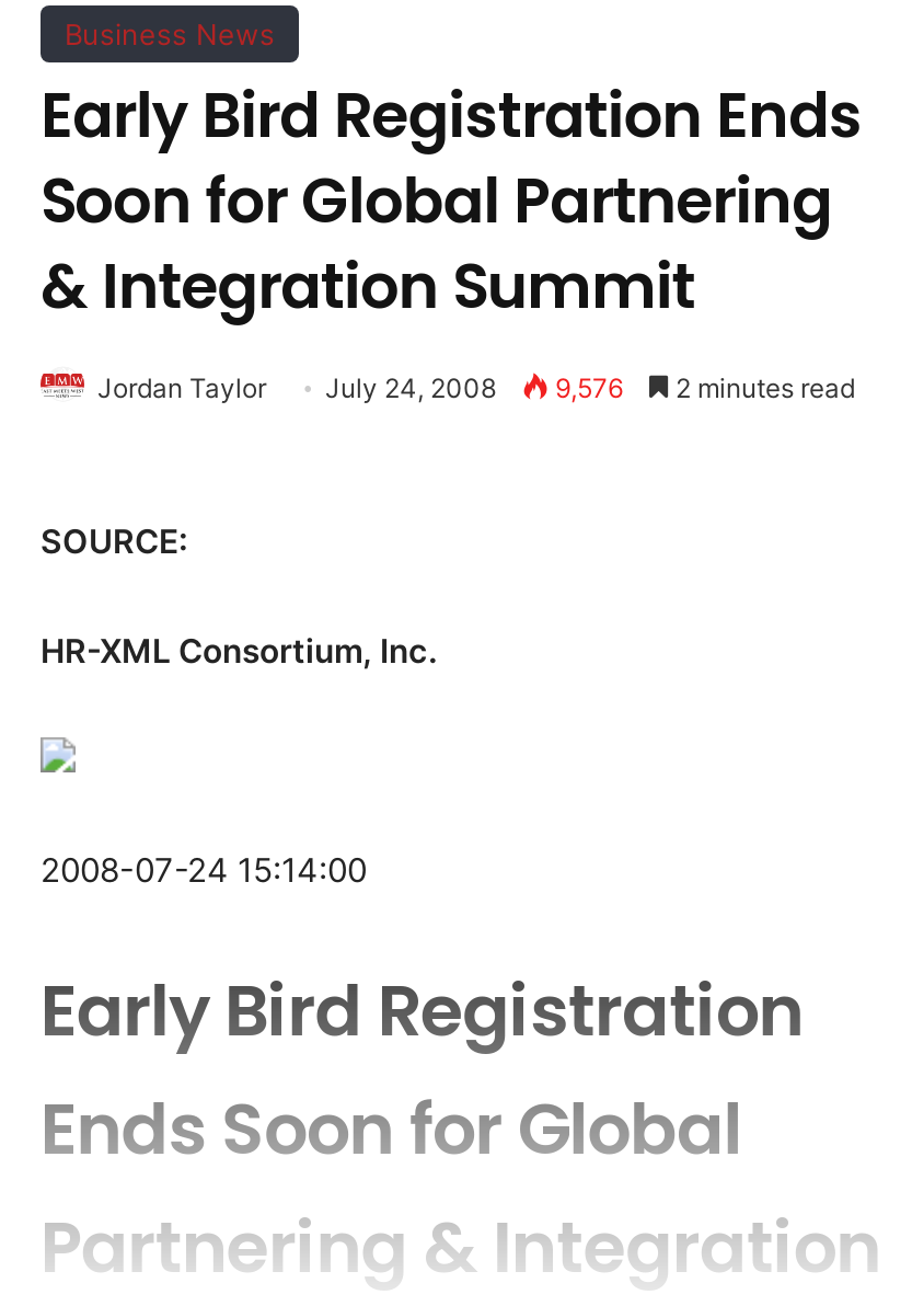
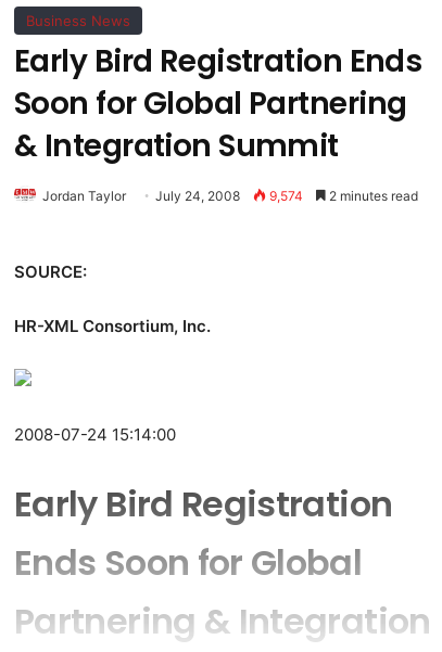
- Jordan Taylor July 24, 2008 9,576 2 minutes read
+ Jordan Taylor July 24, 2008 9,574 2 minutes read
